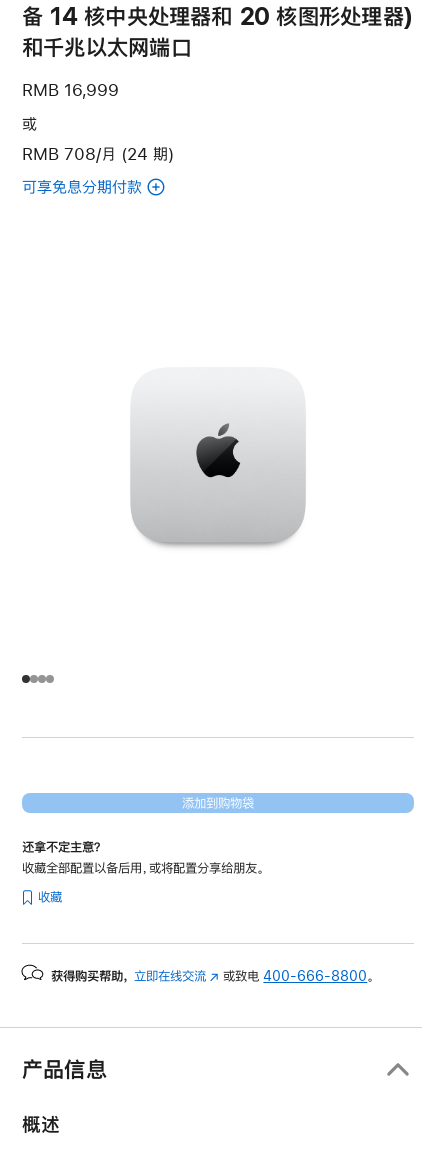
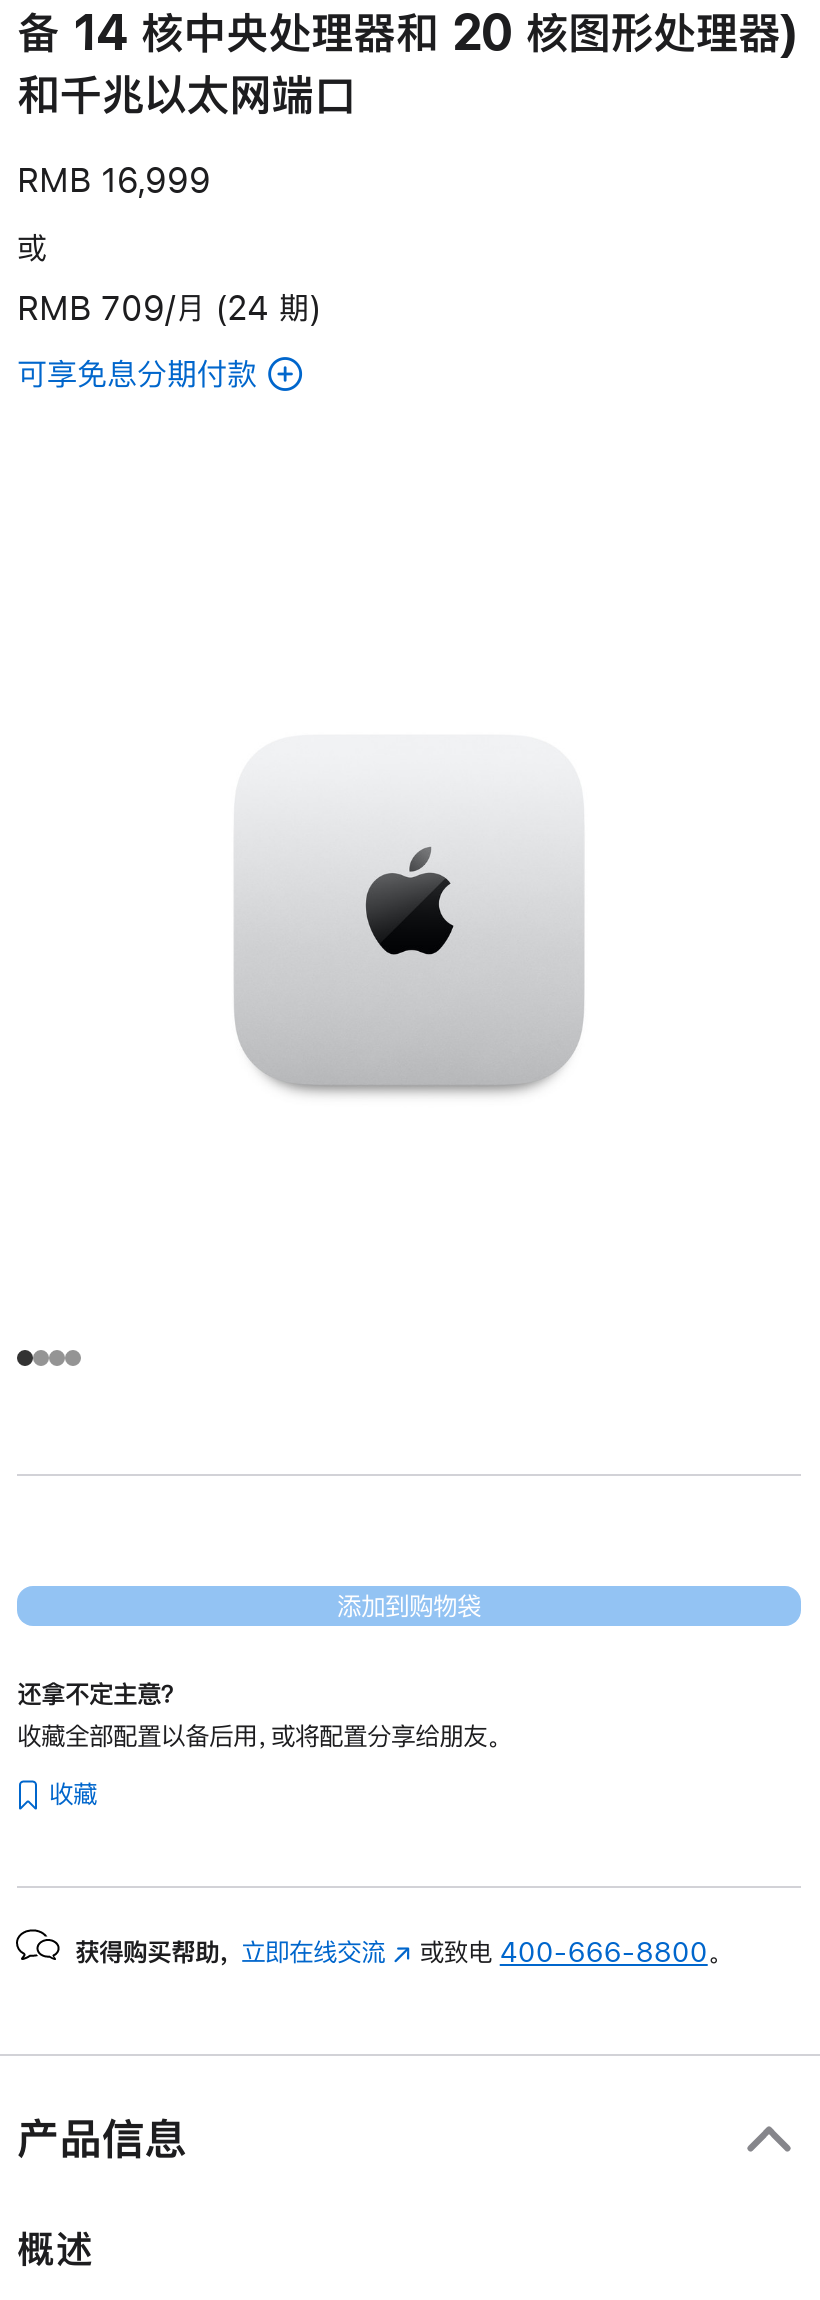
- RMB 708/月 (24 期)
+ RMB 709/月 (24 期)
